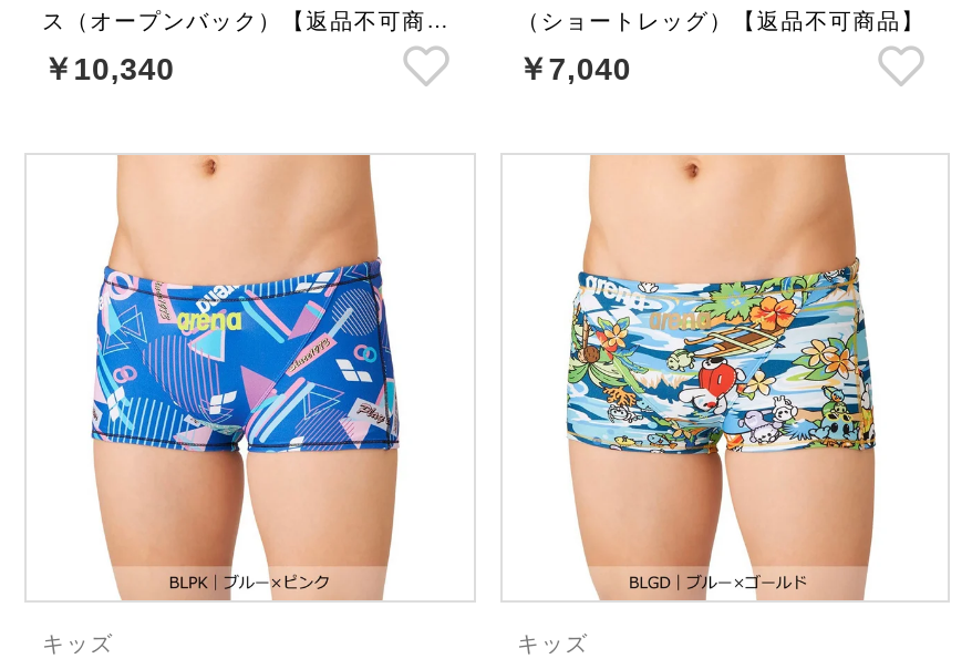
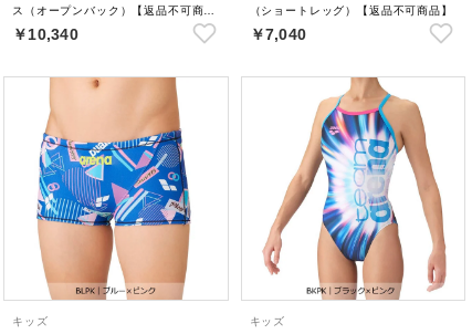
- [image]
+ [image]
